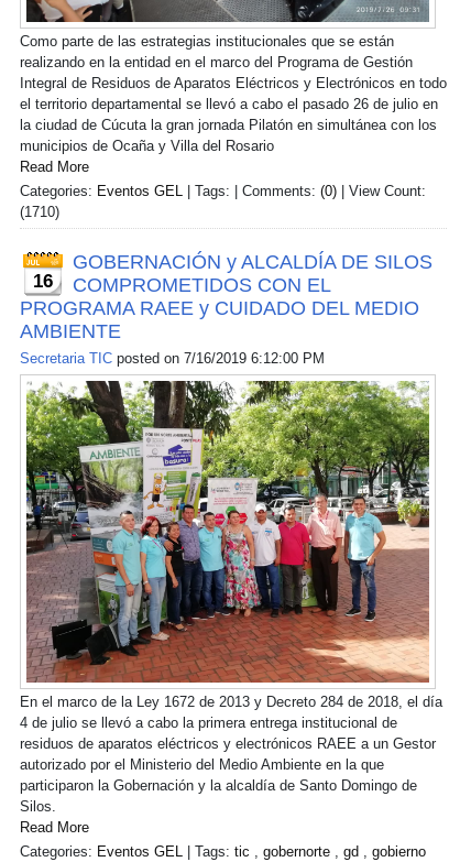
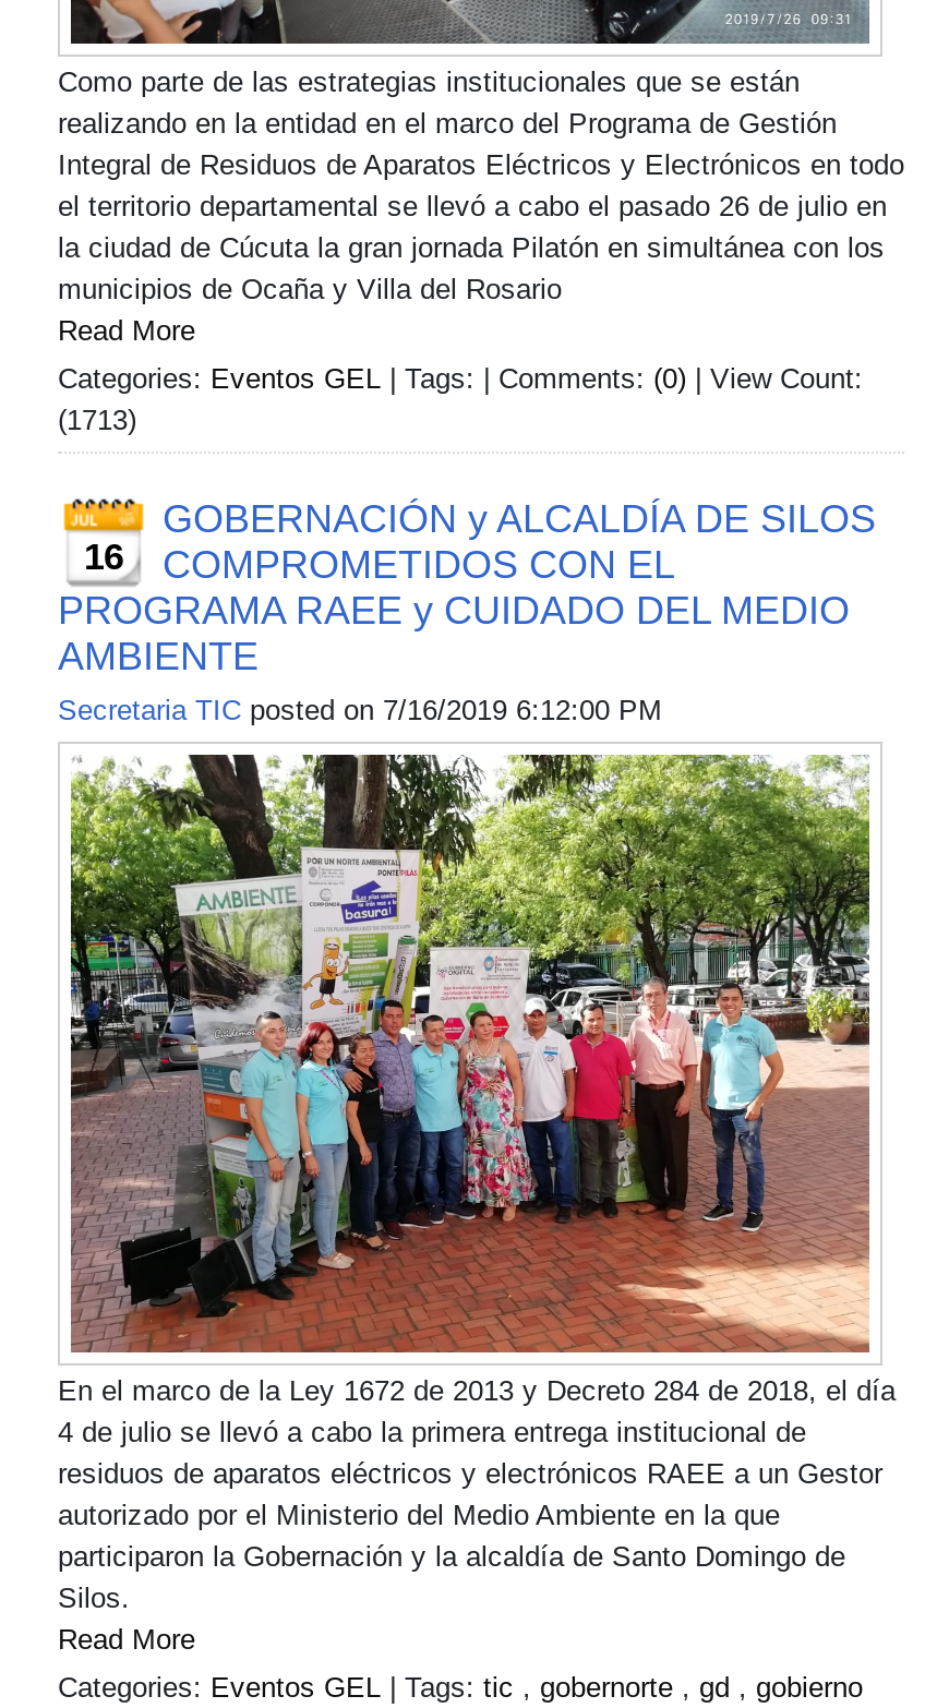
- (1710)
+ (1713)
